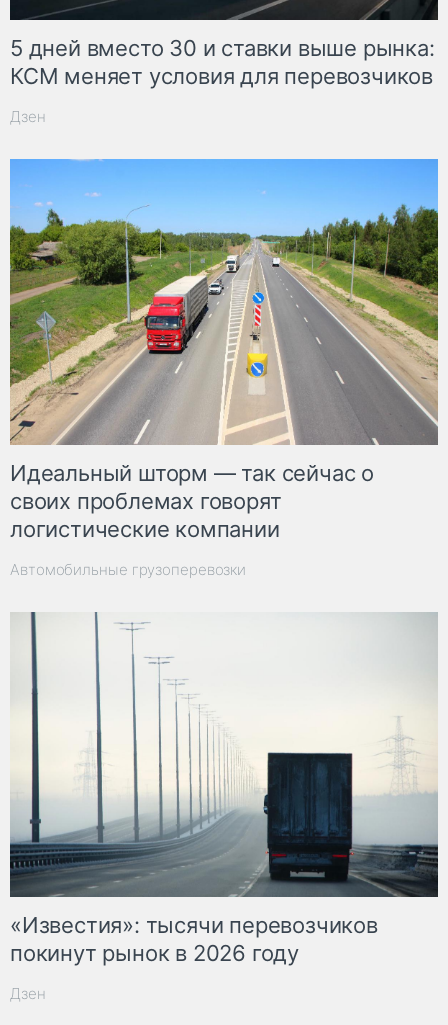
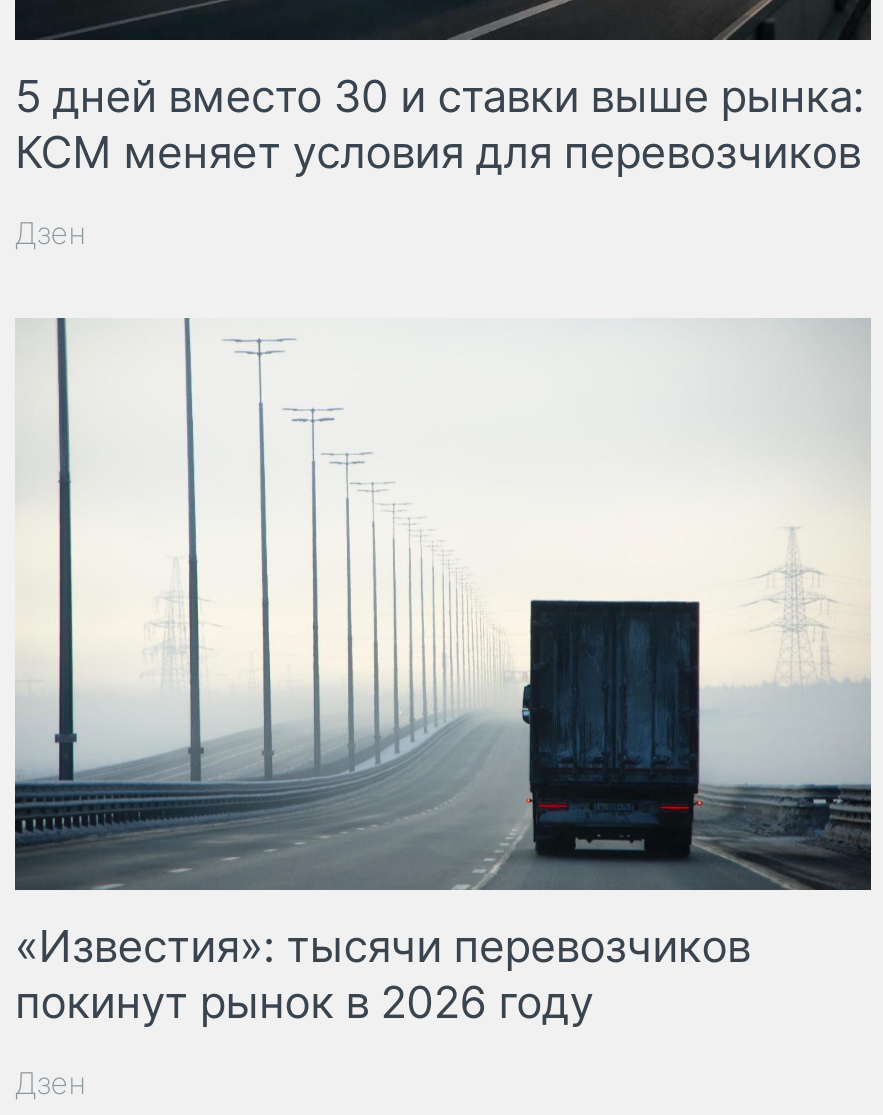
- [image]
- Идеальный шторм — так сейчас о
- своих проблемах говорят
- логистические компании
- Автомобильные грузоперевозки
